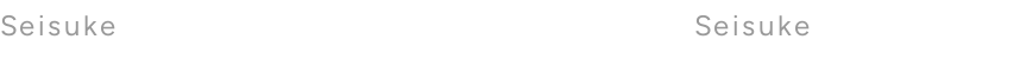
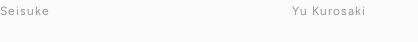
- Seisuke
+ Yu Kurosaki
